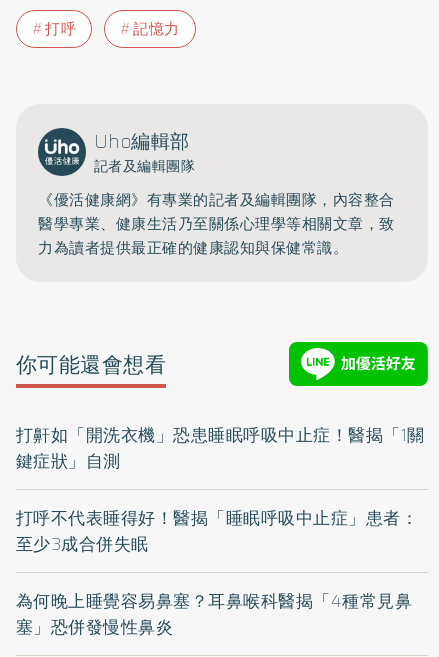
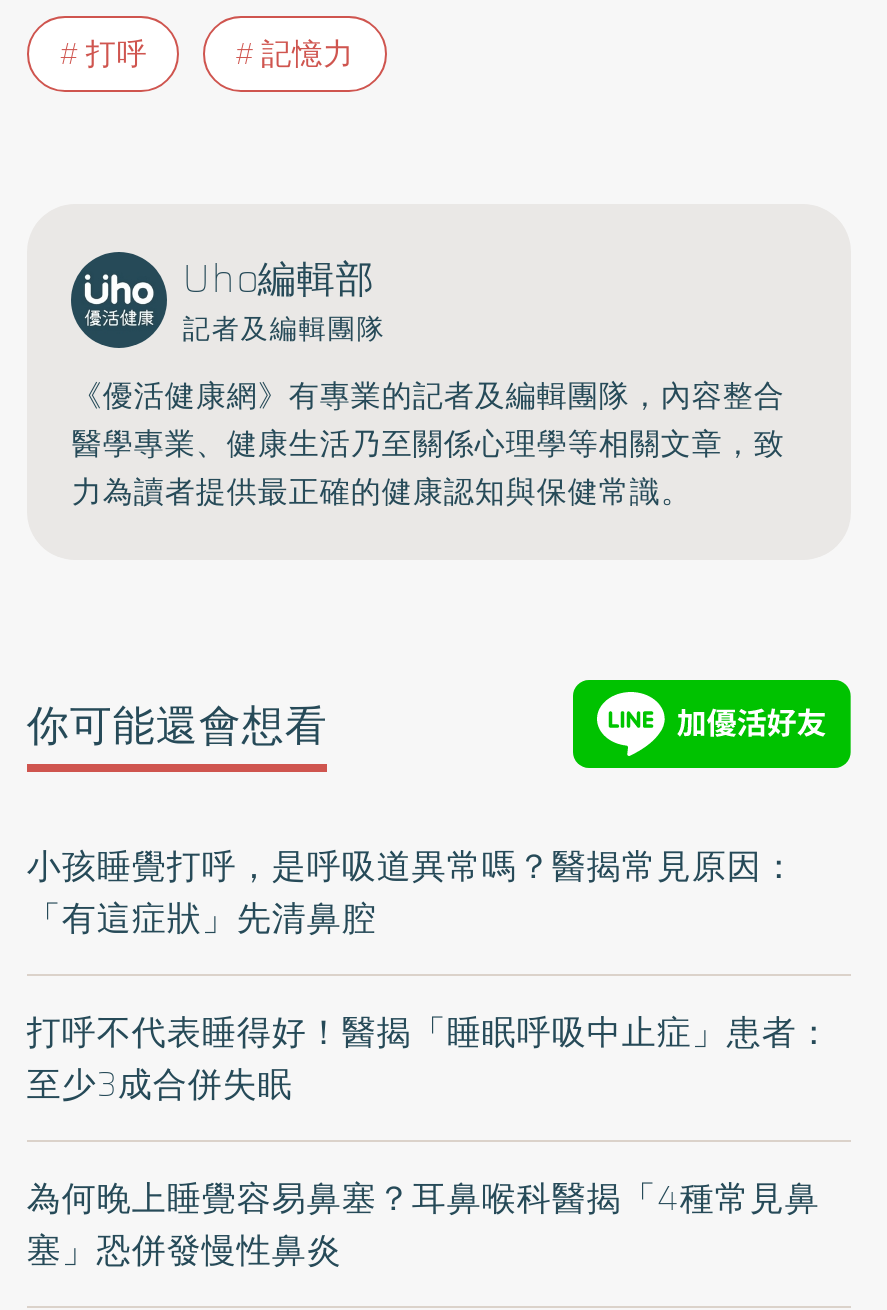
- 打鼾如「開洗衣機」恐患睡眠呼吸中止症！醫揭「1關
- 鍵症狀」自測
+ 小孩睡覺打呼，是呼吸道異常嗎？醫揭常見原因：
+ 「有這症狀」先清鼻腔
